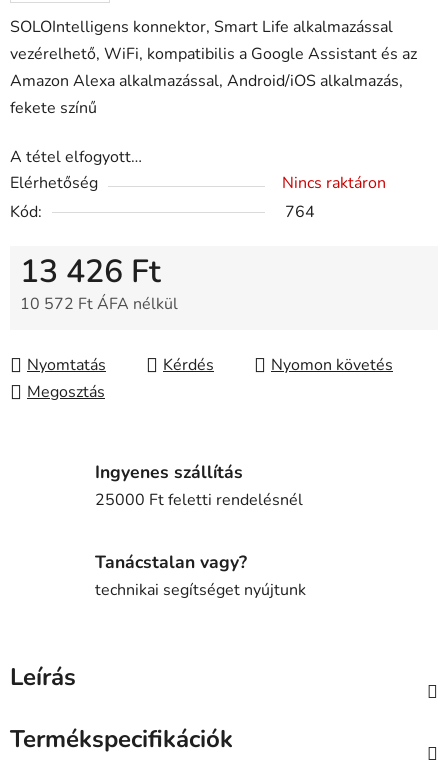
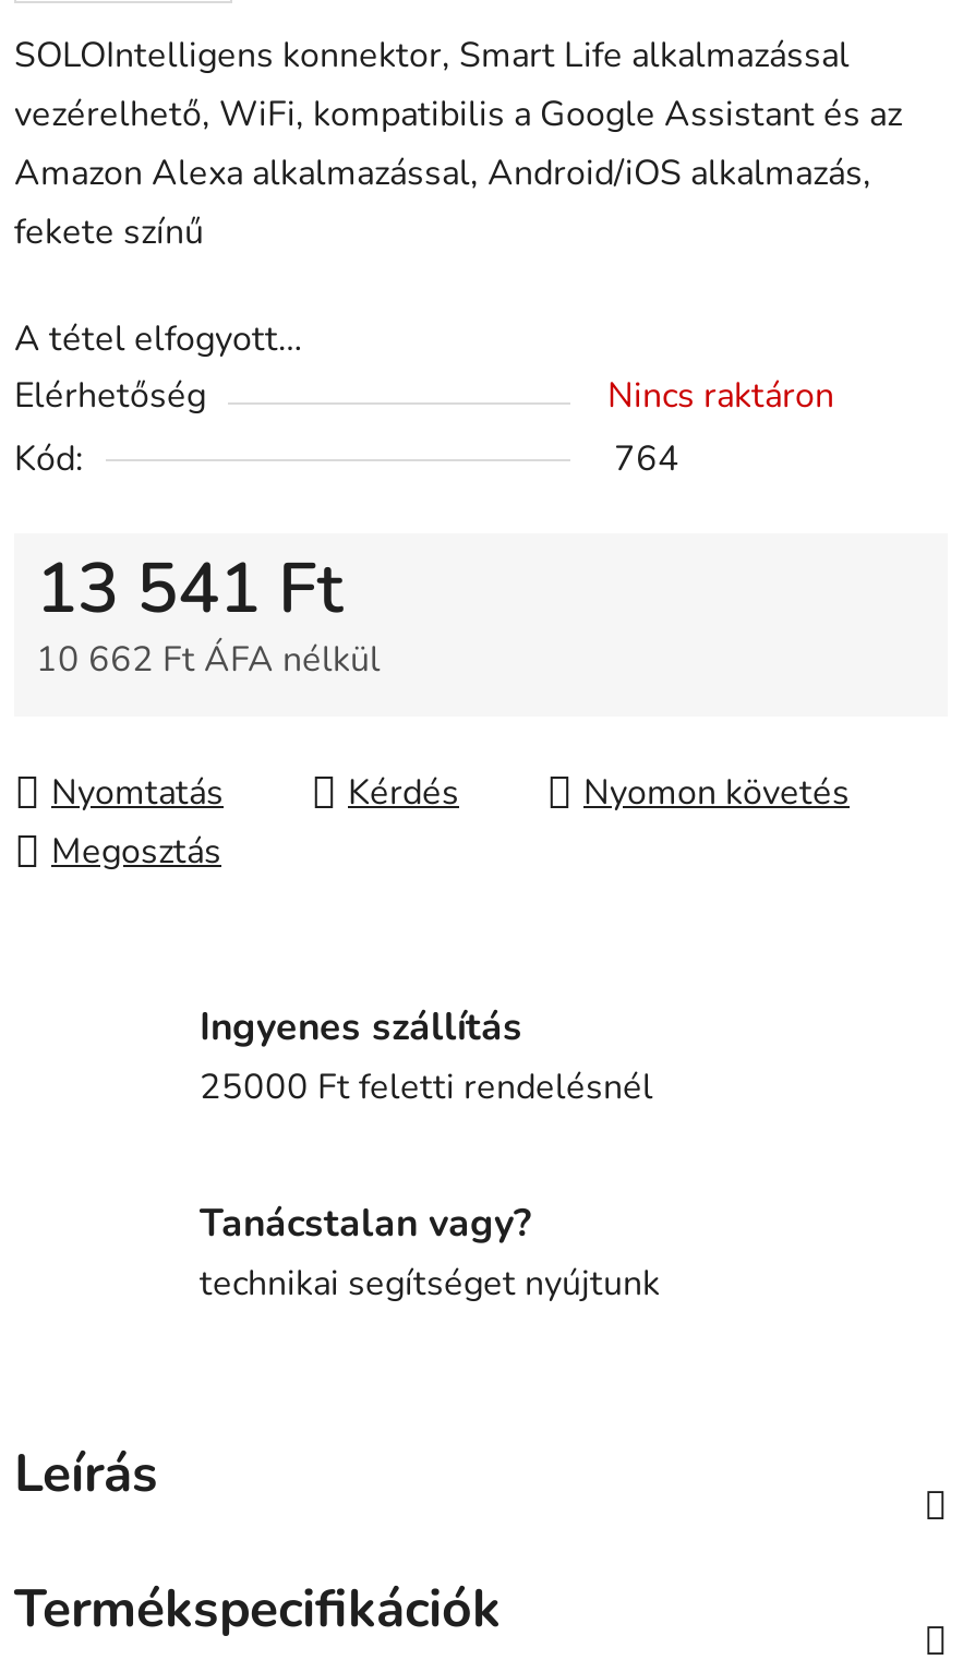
- 13 426 Ft
+ 13 541 Ft

- 10 572 Ft ÁFA nélkül
+ 10 662 Ft ÁFA nélkül
